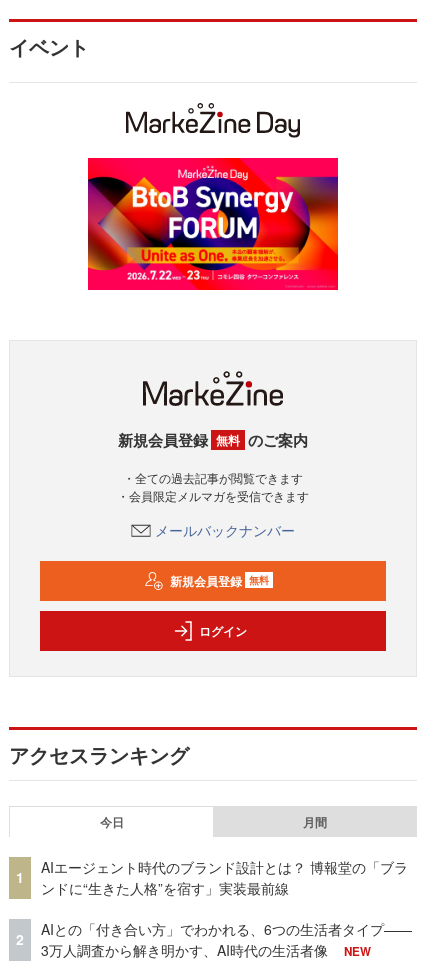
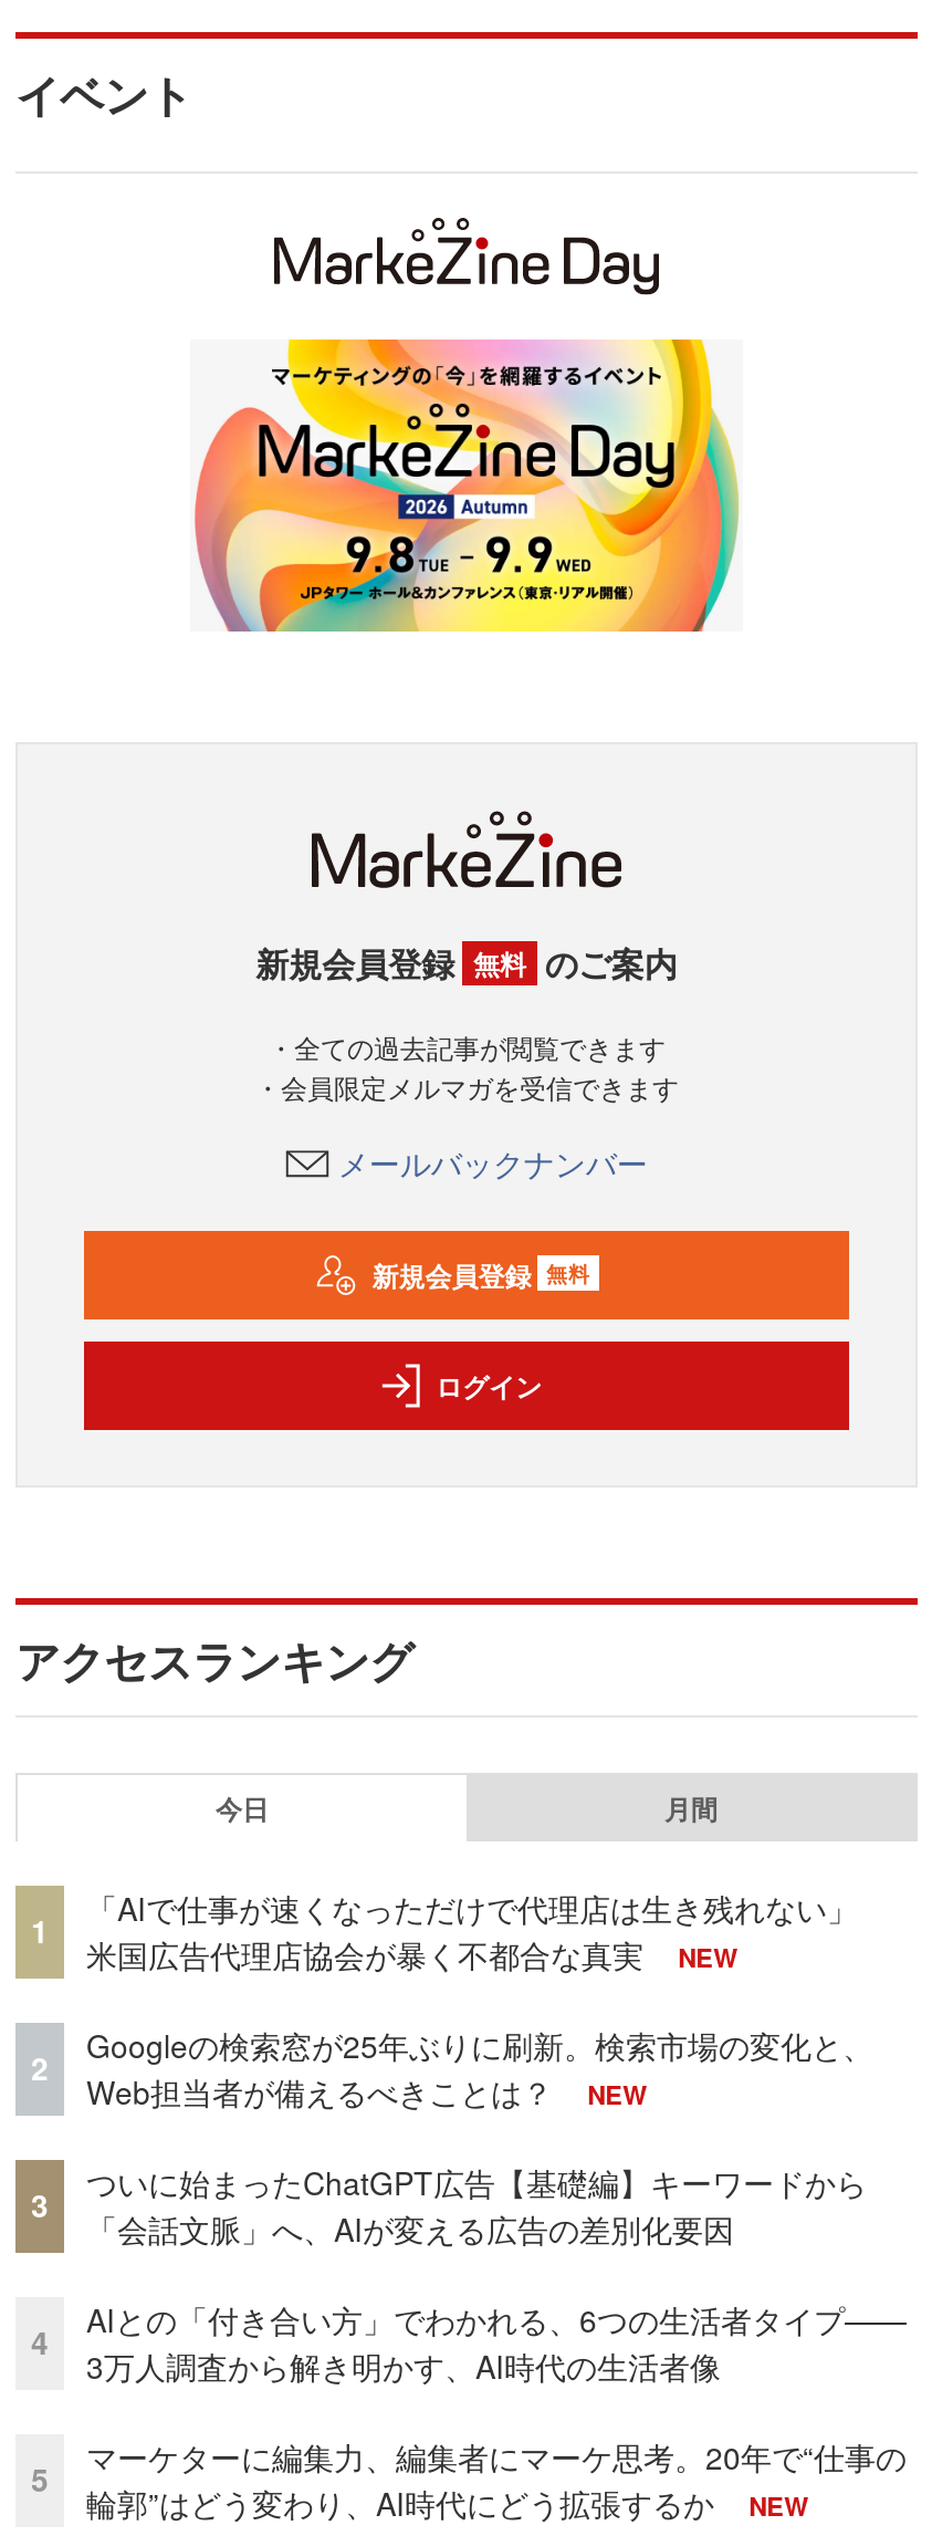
- [image]
+ [image]

- AIエージェント時代のブランド設計とは？ 博報堂の「ブラ
- ンドに“生きた人格”を宿す」実装最前線
+ 「AIで仕事が速くなっただけで代理店は生き残れない」
+ 米国広告代理店協会が暴く不都合な真実
+ NEW

+ Googleの検索窓が25年ぶりに刷新。検索市場の変化と、
+ Web担当者が備えるべきことは？
+ NEW
+ 3

+ ついに始まったChatGPT広告【基礎編】キーワードから
+ 「会話文脈」へ、AIが変える広告の差別化要因
+ 4

+ 5

+ マーケターに編集力、編集者にマーケ思考。20年で“仕事の
+ 輪郭”はどう変わり、AI時代にどう拡張するか
